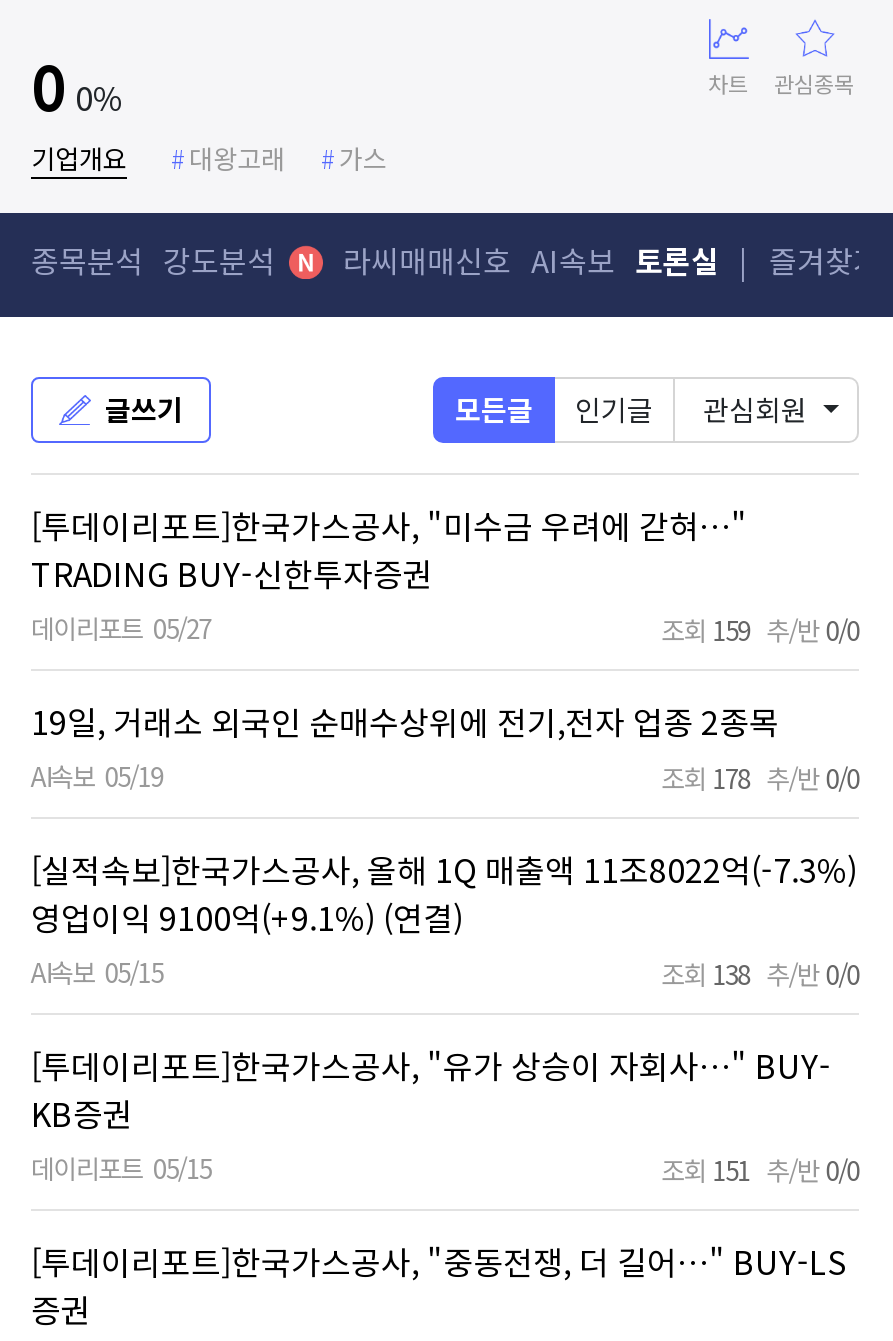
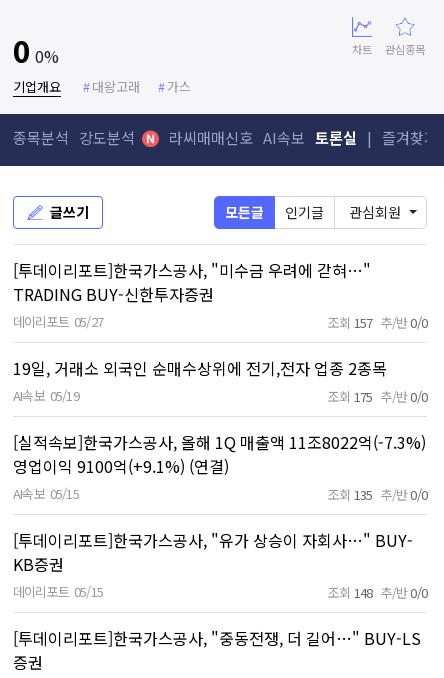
- 조회 159 추/반 0/0
+ 조회 157 추/반 0/0

- 조회 178 추/반 0/0
+ 조회 175 추/반 0/0

- 조회 138 추/반 0/0
+ 조회 135 추/반 0/0

- 조회 151 추/반 0/0
+ 조회 148 추/반 0/0
